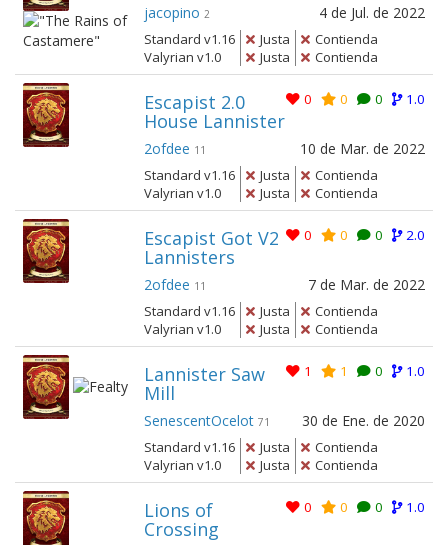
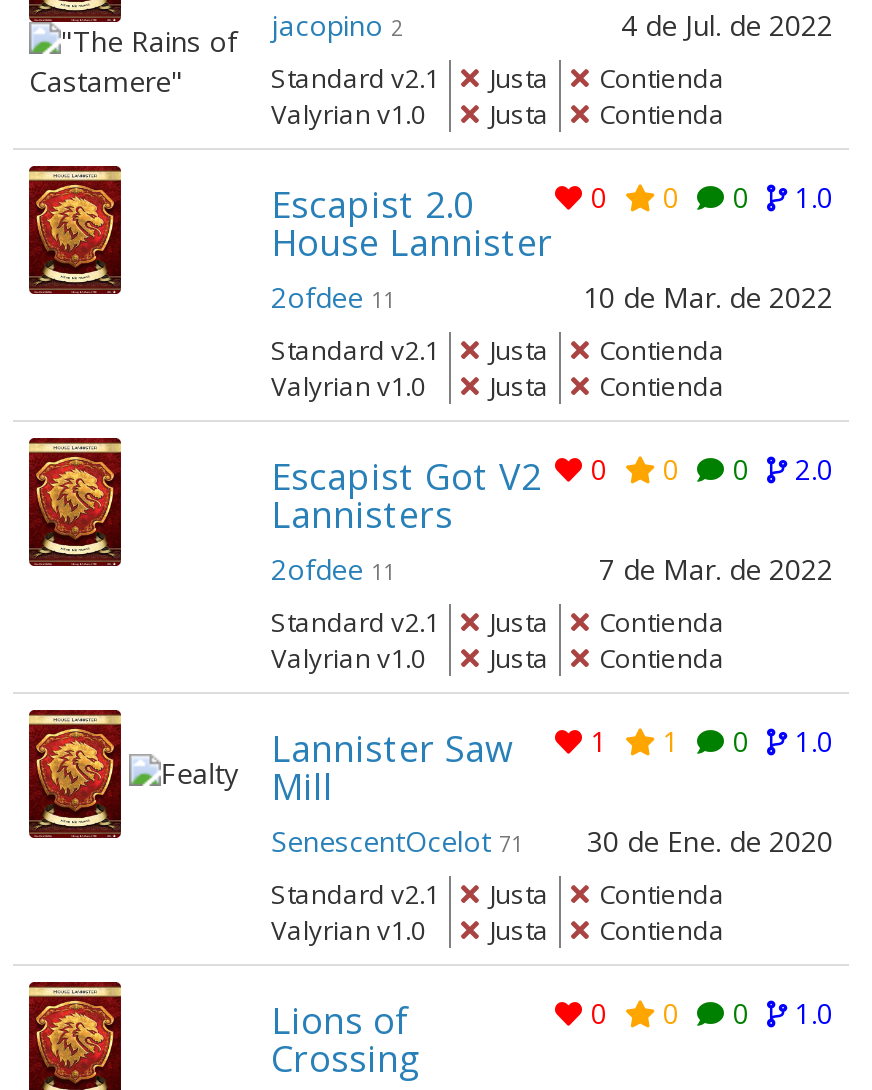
- Standard v1.16 Justa Contienda
+ Standard v2.1 Justa Contienda

- Standard v1.16 Justa Contienda
+ Standard v2.1 Justa Contienda

- Standard v1.16 Justa Contienda
+ Standard v2.1 Justa Contienda

- Standard v1.16 Justa Contienda
+ Standard v2.1 Justa Contienda
